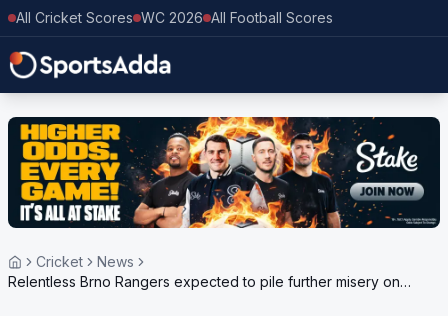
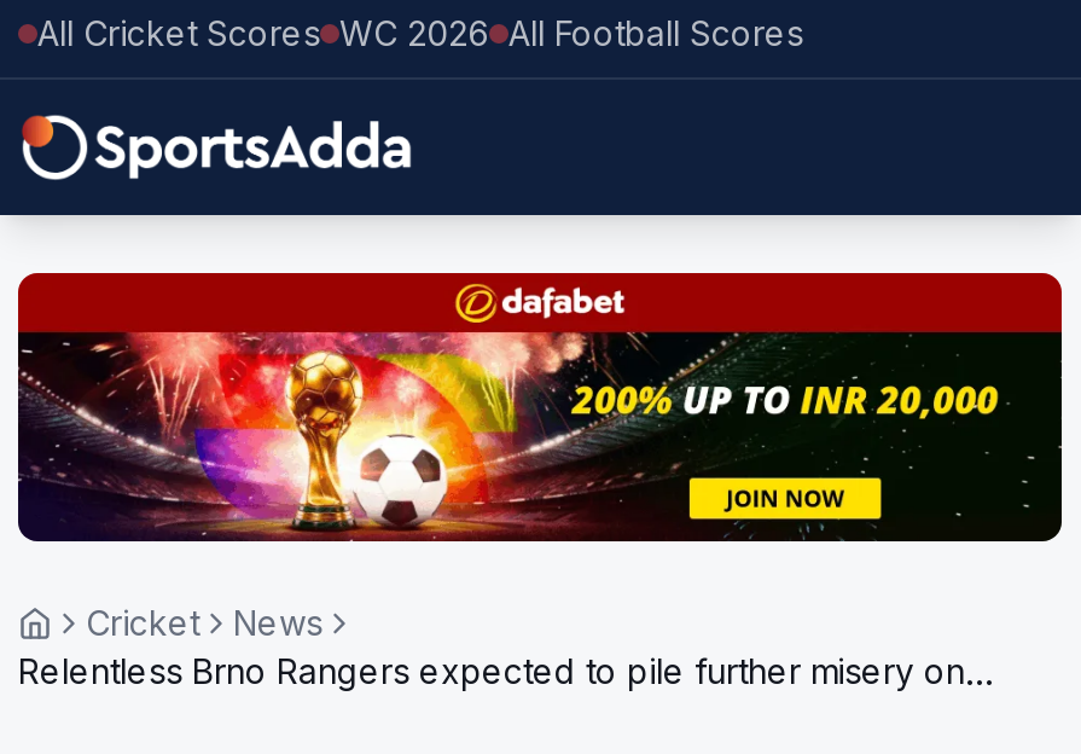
- [image]
+ [image]
